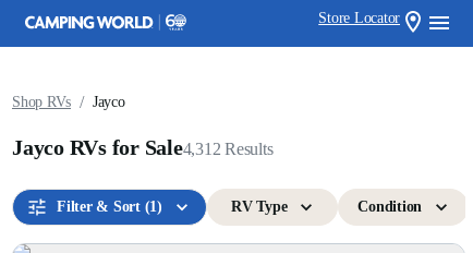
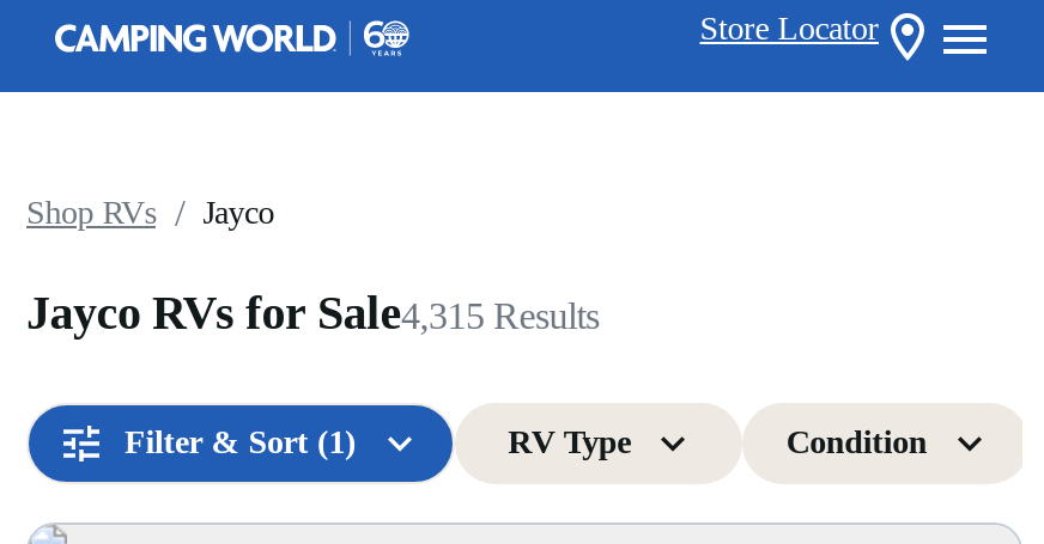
- Jayco RVs for Sale4,312 Results
+ Jayco RVs for Sale4,315 Results
